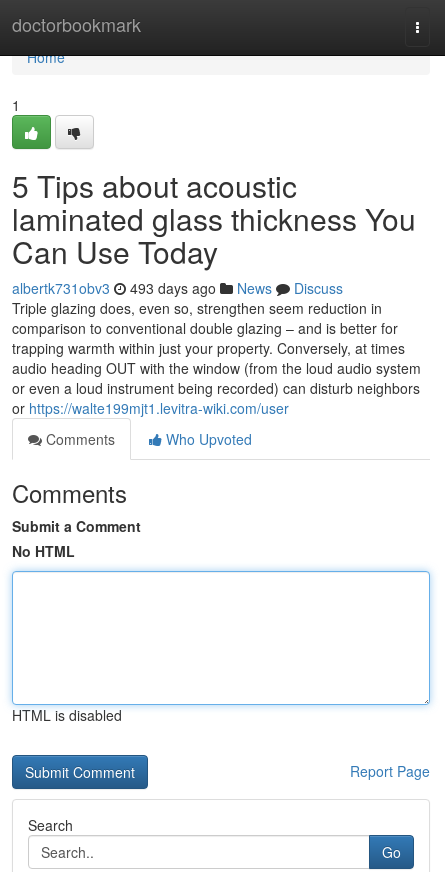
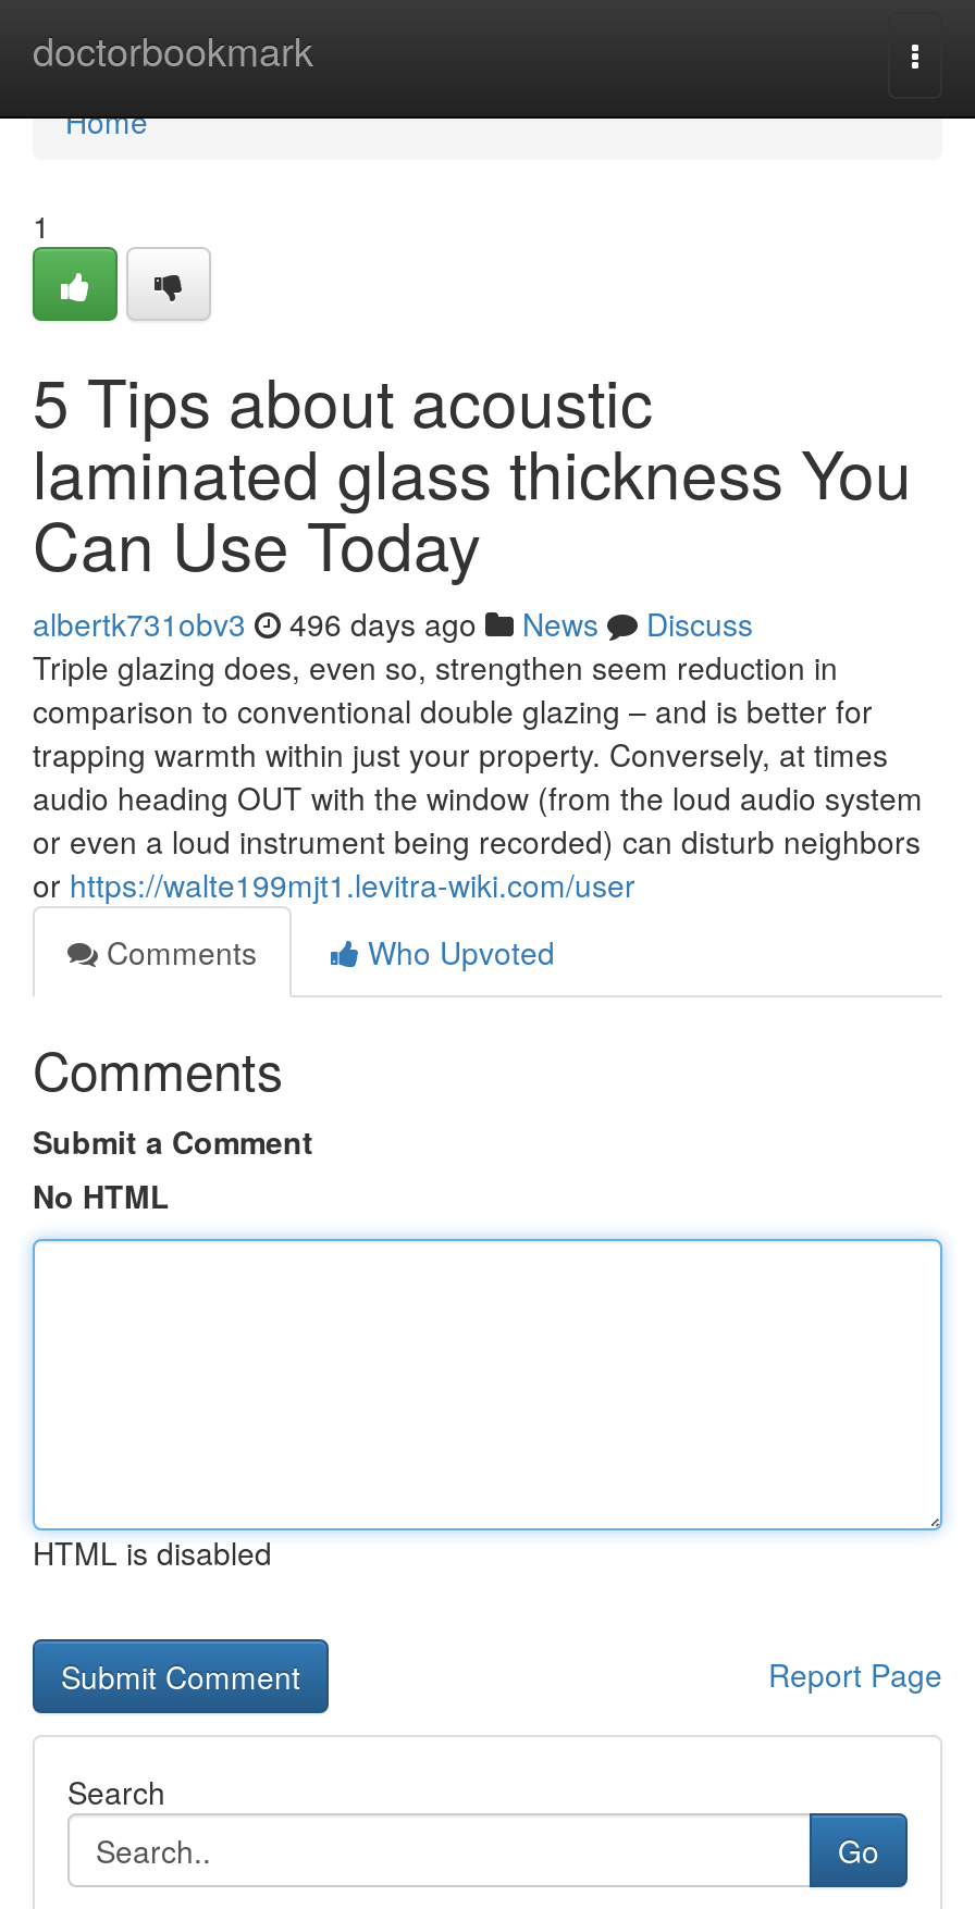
- albertk731obv3 493 days ago News Discuss
+ albertk731obv3 496 days ago News Discuss
